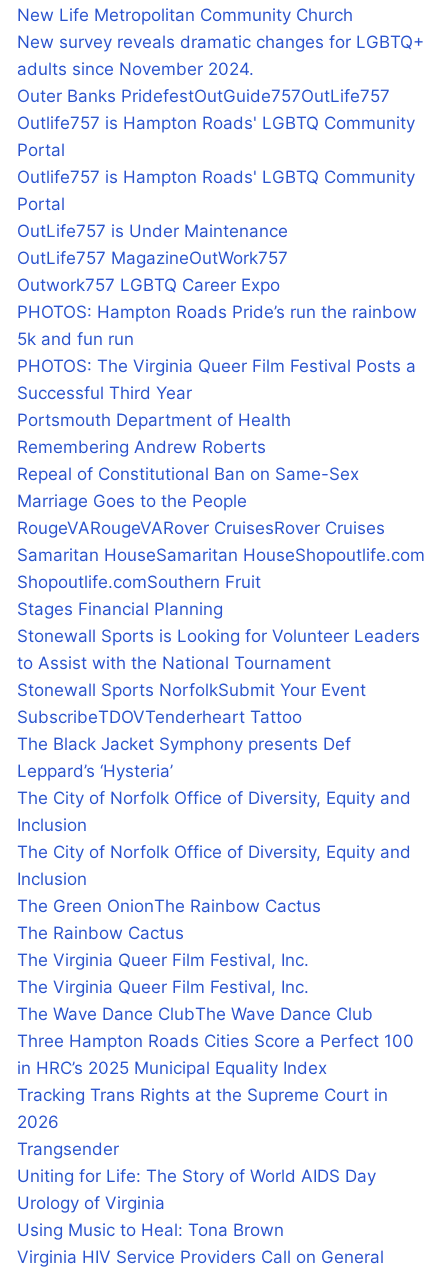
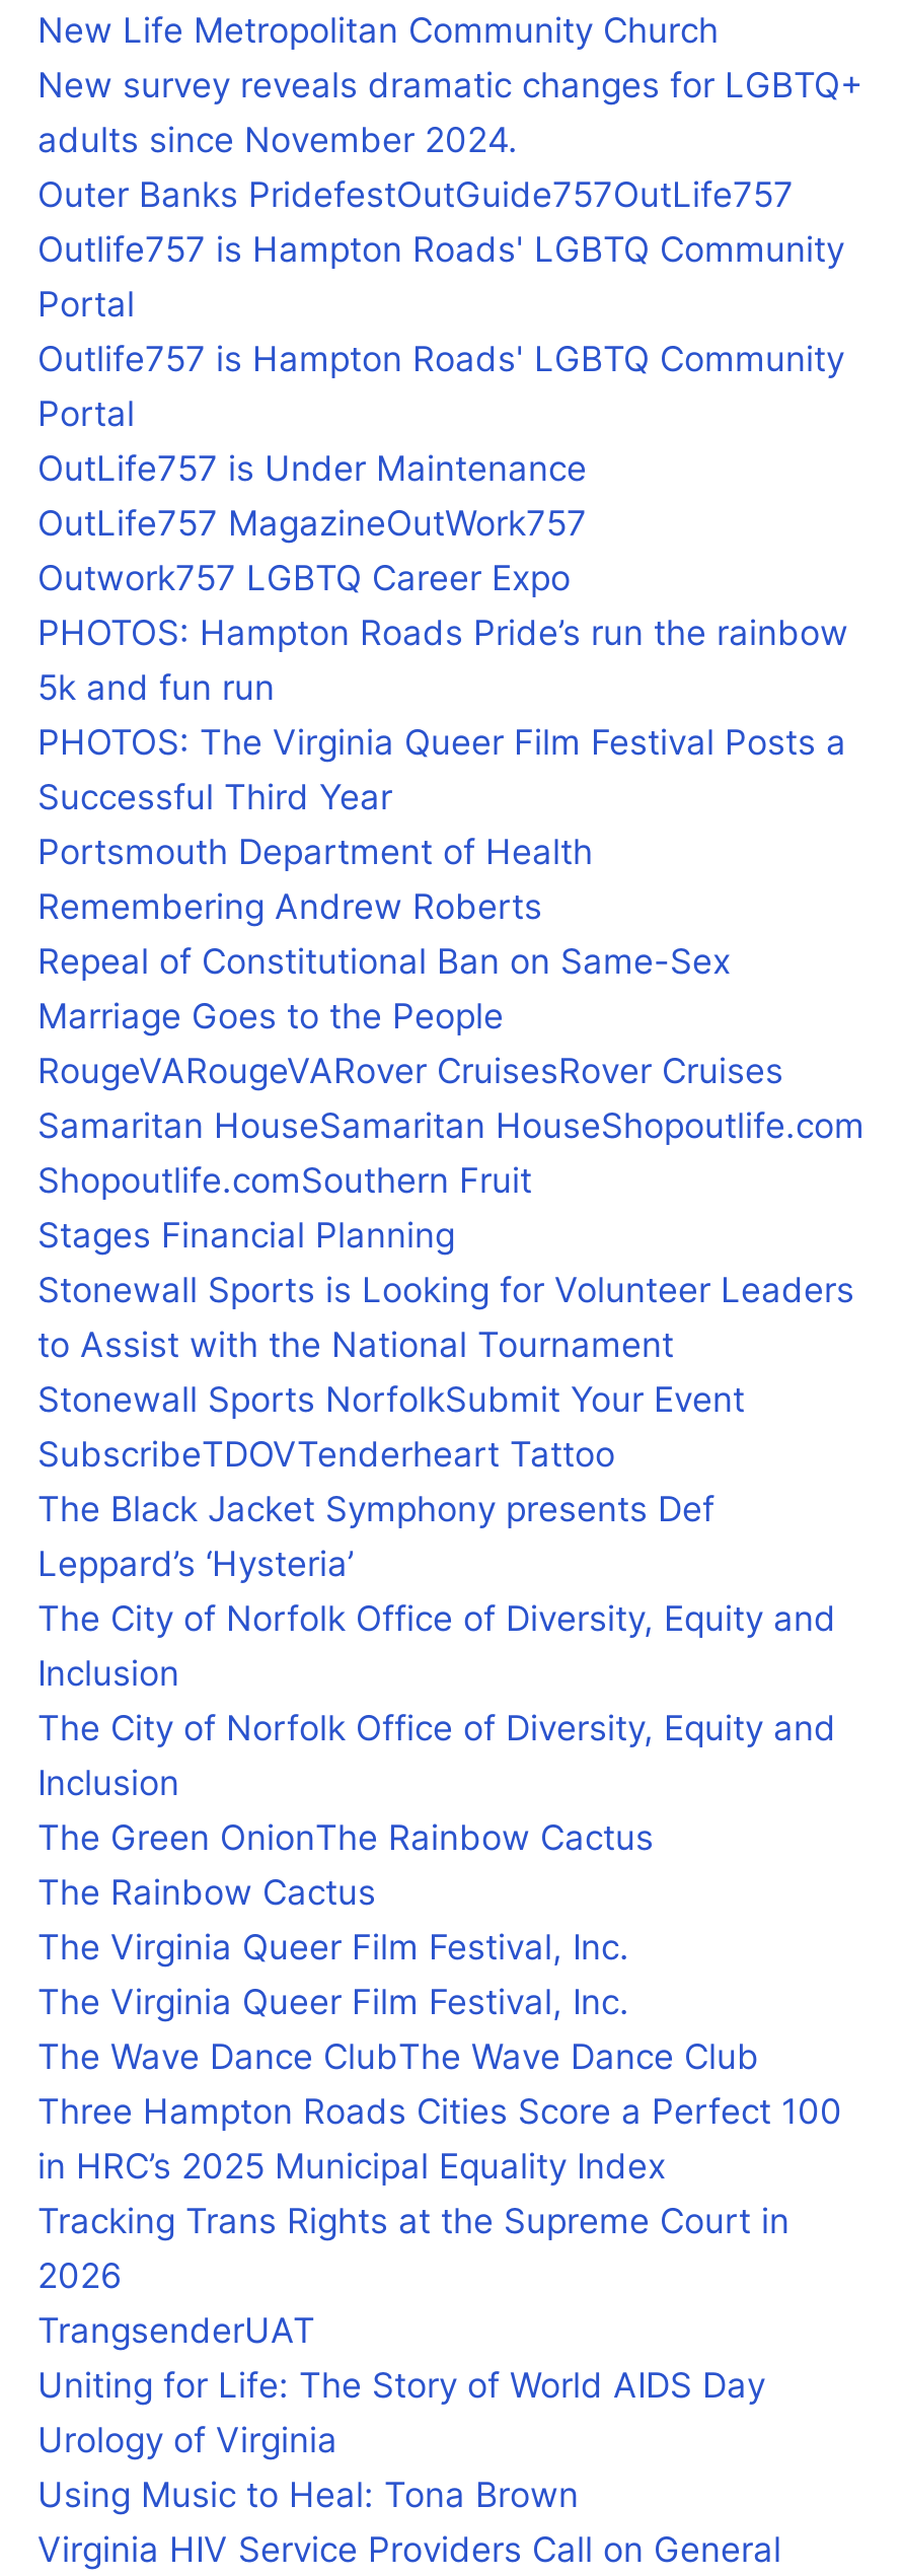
- Trangsender
+ TrangsenderUAT
